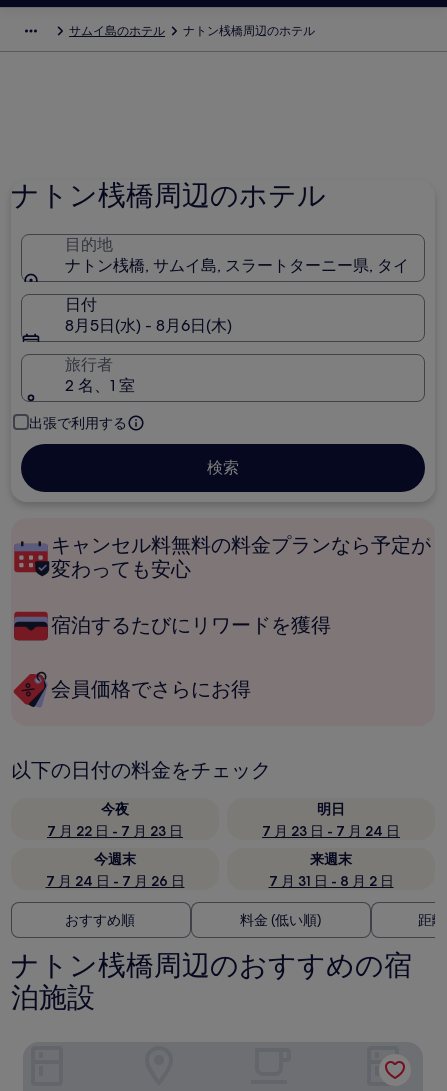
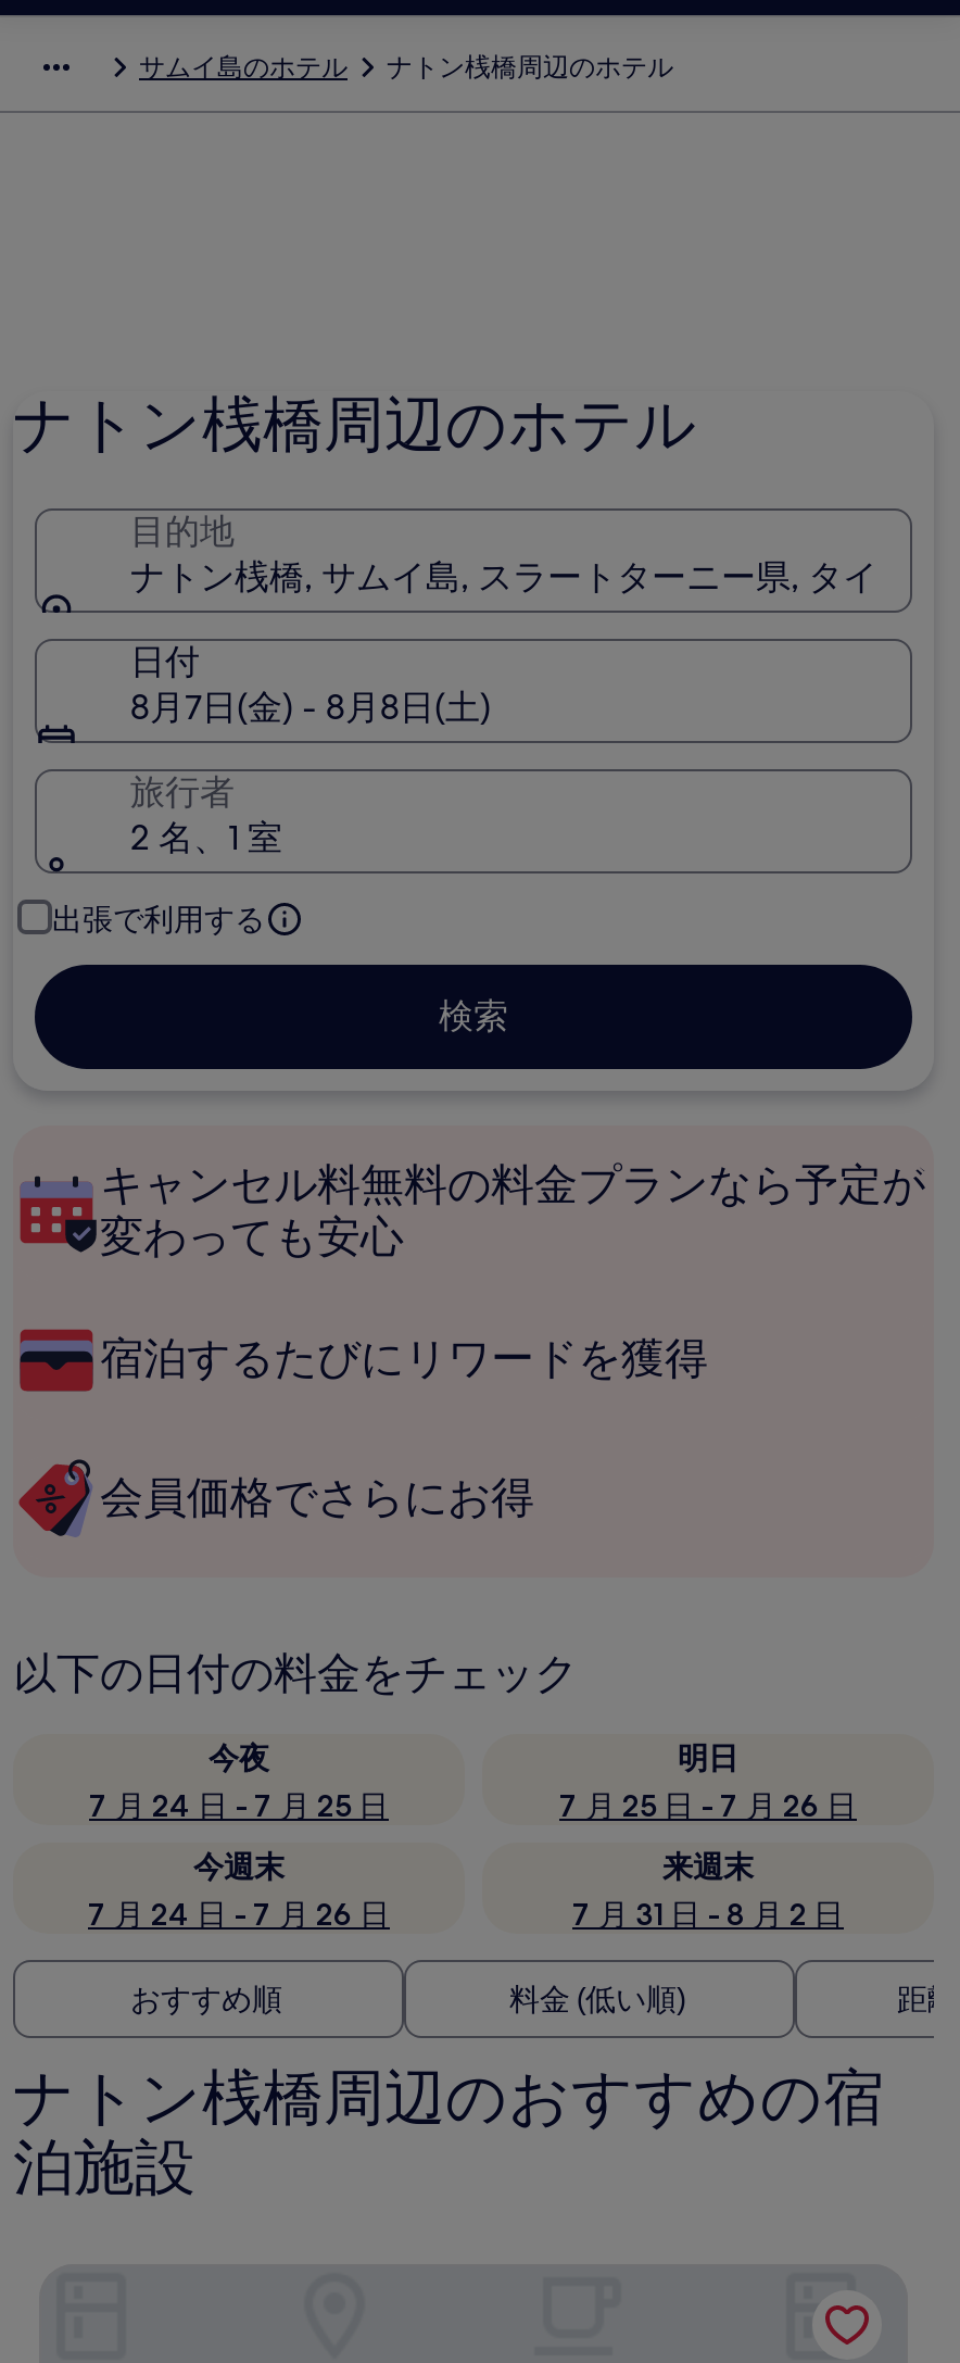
- 8月5日(水) - 8月6日(木)
+ 8月7日(金) - 8月8日(土)

- 7 月 22 日 - 7 月 23 日
+ 7 月 24 日 - 7 月 25 日

- 7 月 23 日 - 7 月 24 日
+ 7 月 25 日 - 7 月 26 日
